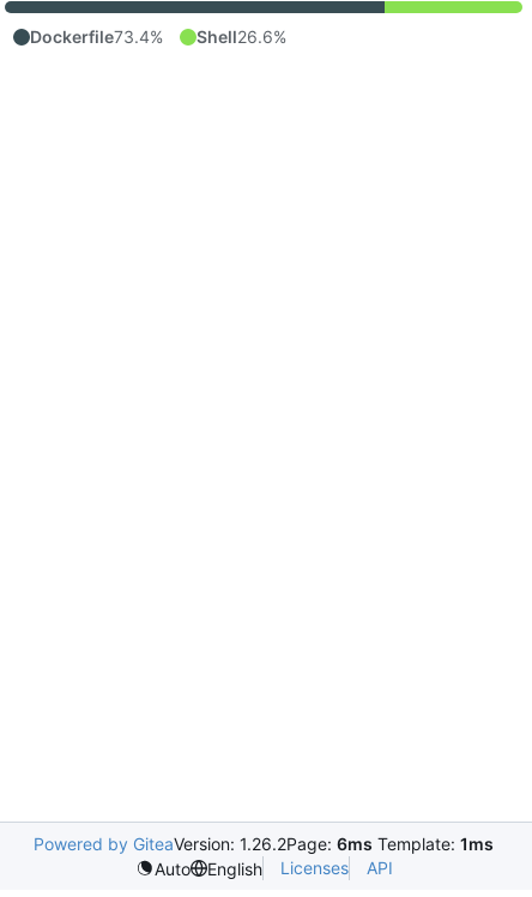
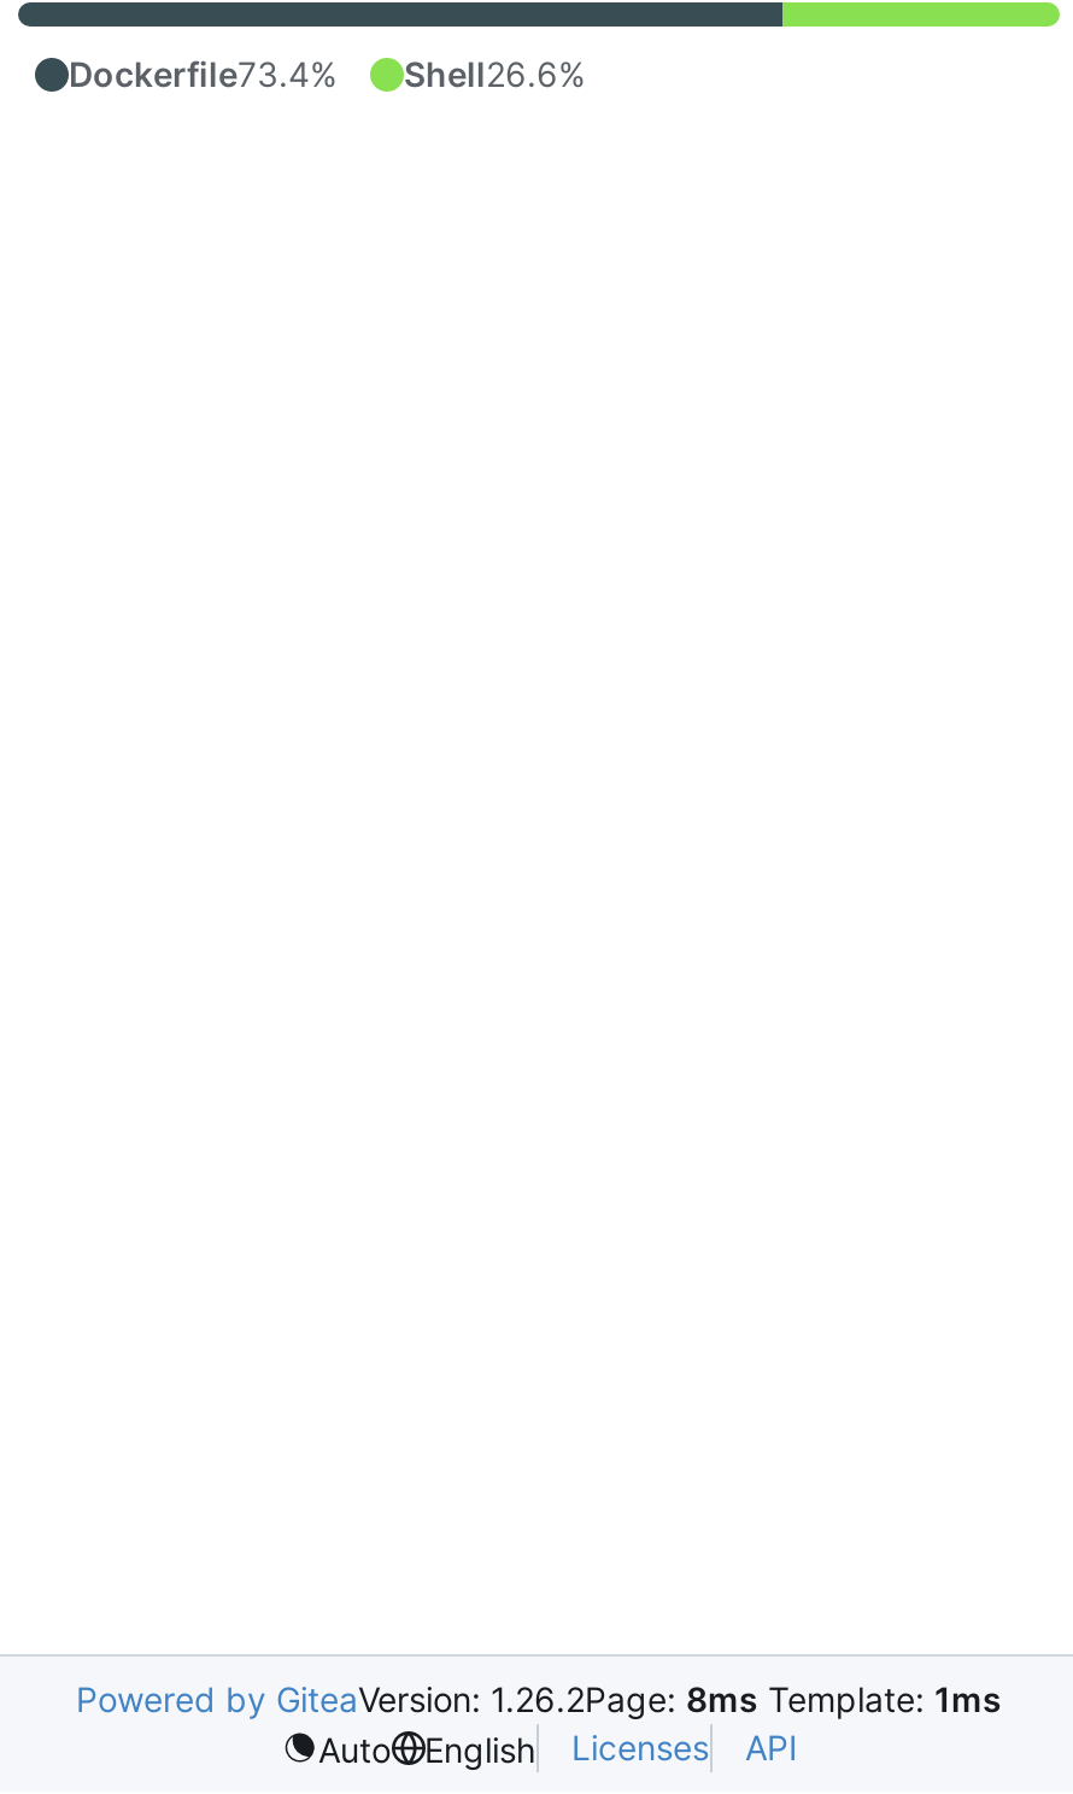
- Powered by GiteaVersion: 1.26.2Page: 6ms Template: 1ms
+ Powered by GiteaVersion: 1.26.2Page: 8ms Template: 1ms
